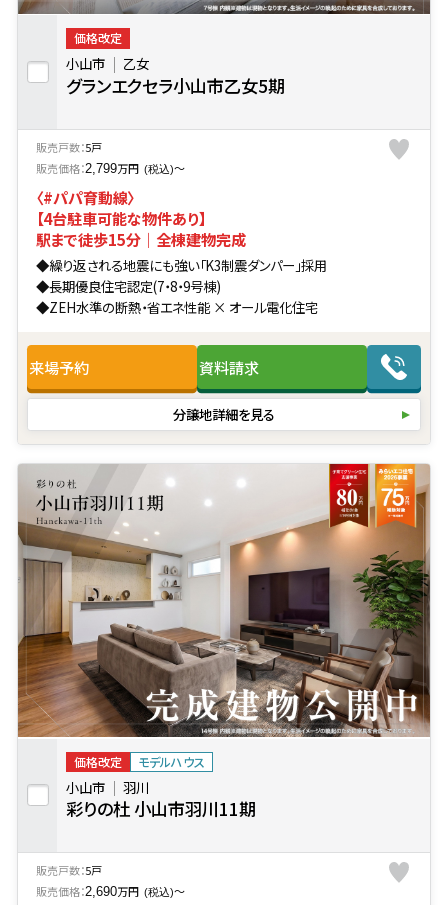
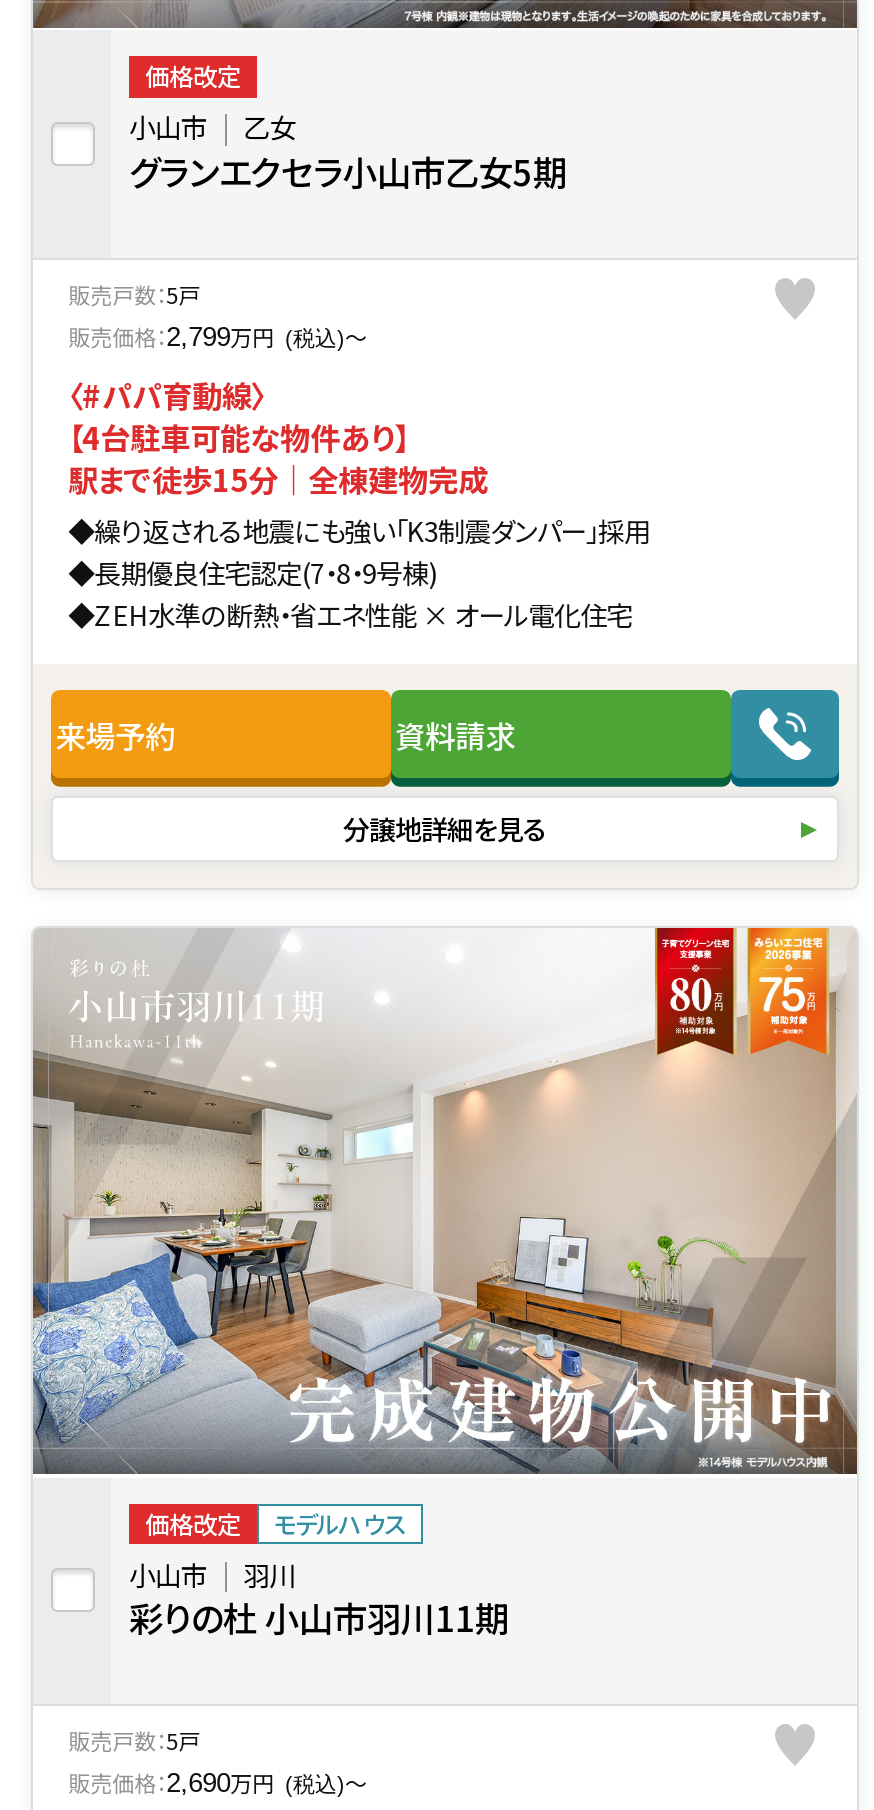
- [image]
+ [image]
